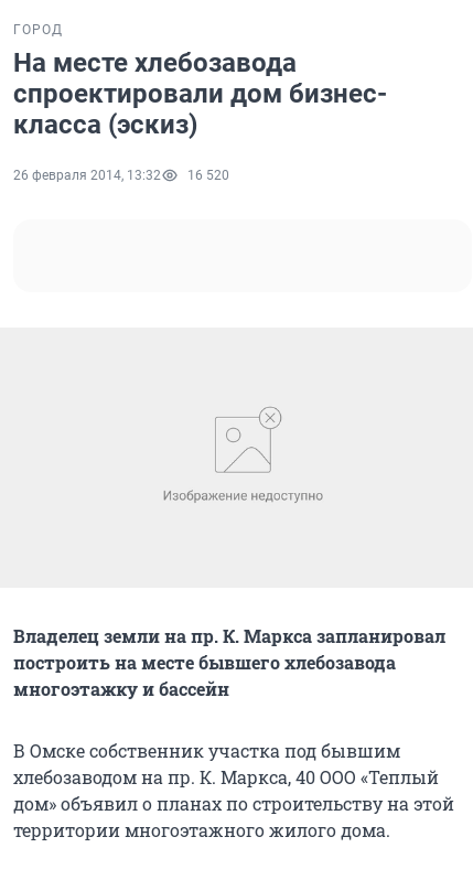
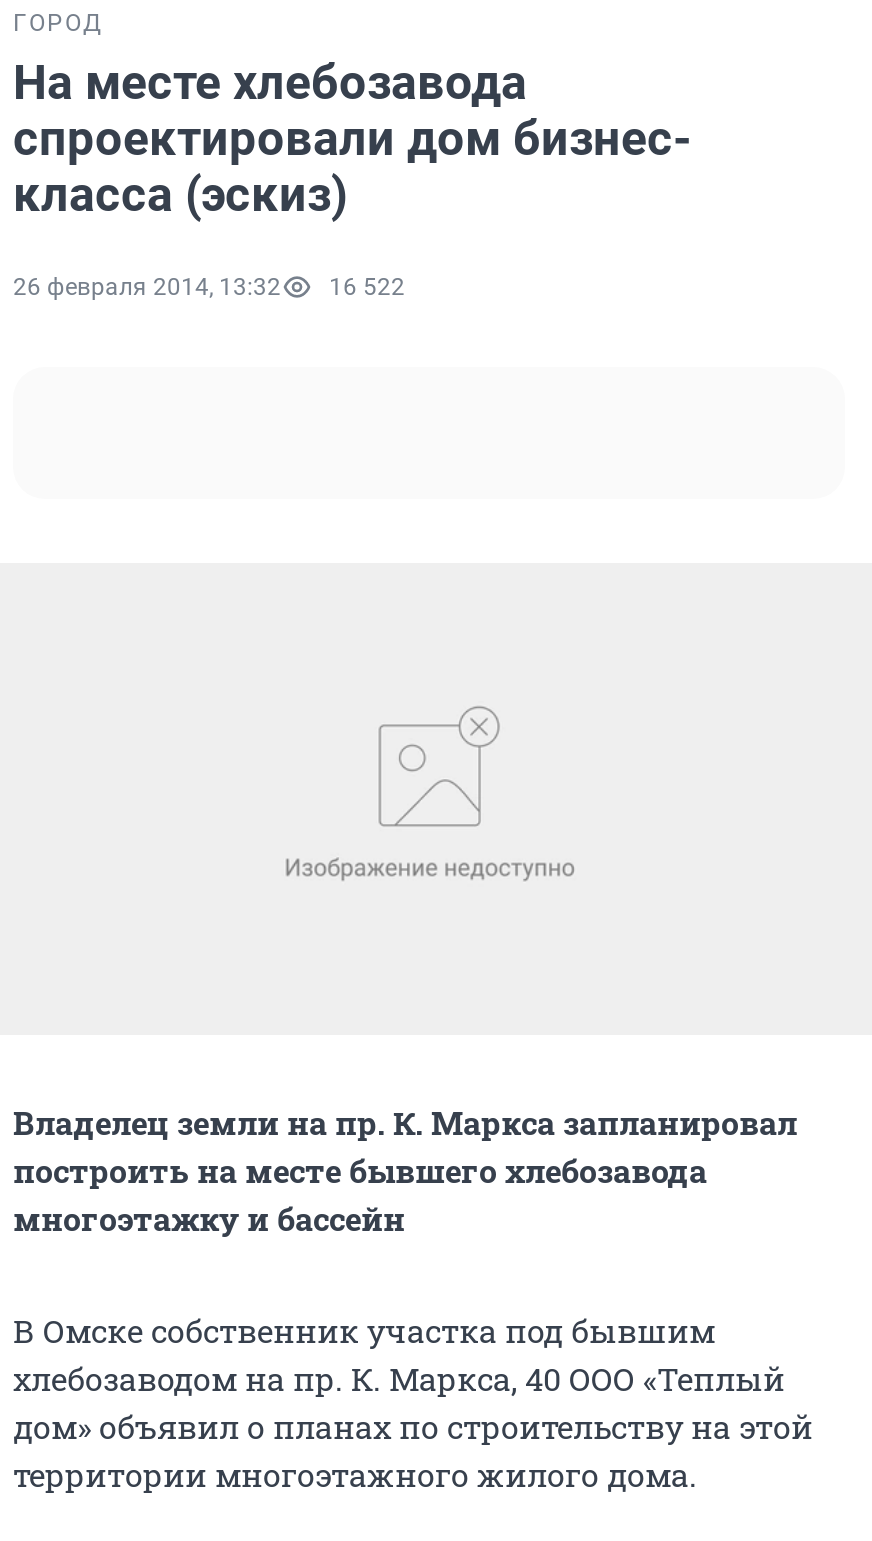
- 26 февраля 2014, 13:32 16 520
+ 26 февраля 2014, 13:32 16 522
